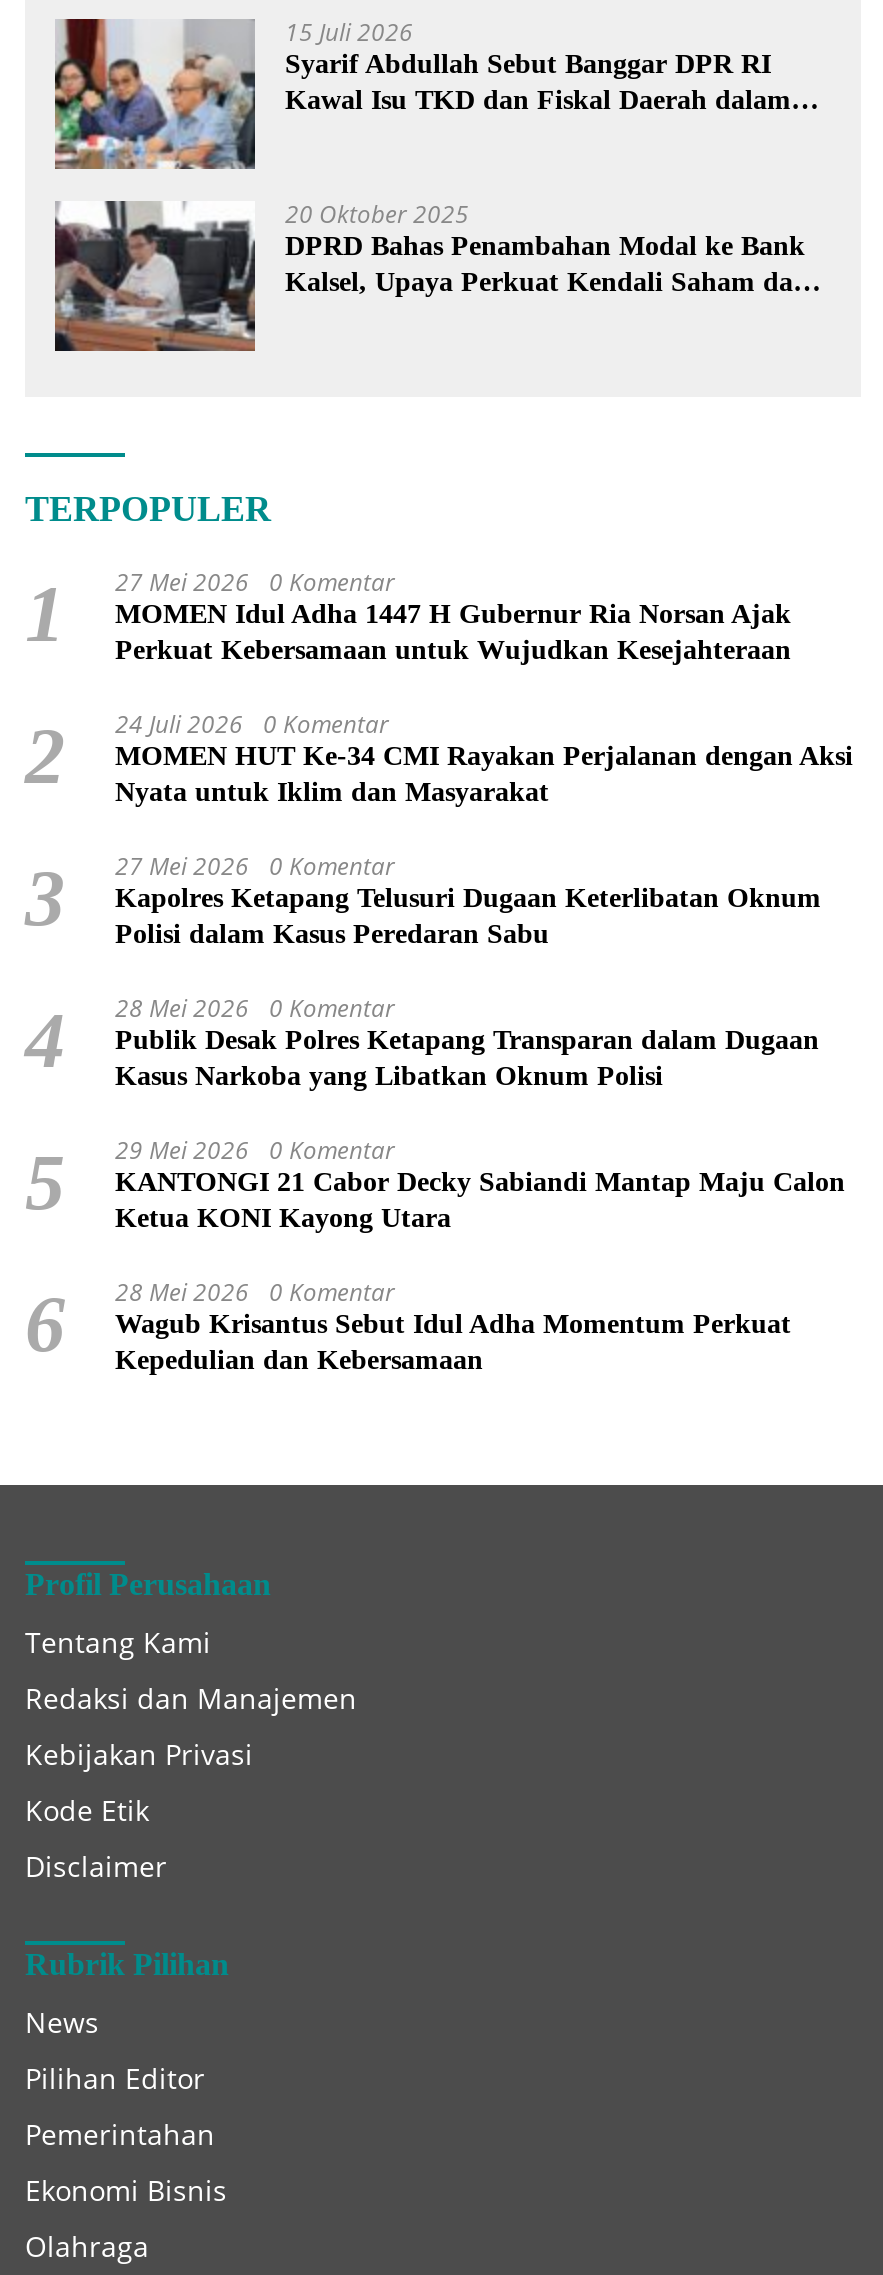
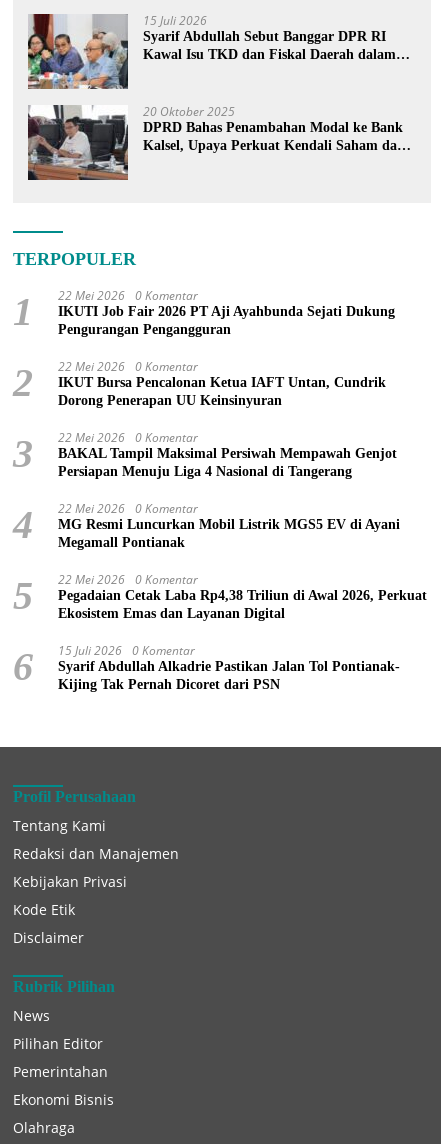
- 27 Mei 2026 0 Komentar
- MOMEN Idul Adha 1447 H Gubernur Ria Norsan Ajak
- Perkuat Kebersamaan untuk Wujudkan Kesejahteraan
+ 22 Mei 2026 0 Komentar
+ IKUTI Job Fair 2026 PT Aji Ayahbunda Sejati Dukung
+ Pengurangan Pengangguran

- 24 Juli 2026 0 Komentar
- MOMEN HUT Ke-34 CMI Rayakan Perjalanan dengan Aksi
- Nyata untuk Iklim dan Masyarakat
+ 22 Mei 2026 0 Komentar
+ IKUT Bursa Pencalonan Ketua IAFT Untan, Cundrik
+ Dorong Penerapan UU Keinsinyuran

- 27 Mei 2026 0 Komentar
- Kapolres Ketapang Telusuri Dugaan Keterlibatan Oknum
- Polisi dalam Kasus Peredaran Sabu
+ 22 Mei 2026 0 Komentar
+ BAKAL Tampil Maksimal Persiwah Mempawah Genjot
+ Persiapan Menuju Liga 4 Nasional di Tangerang

- 28 Mei 2026 0 Komentar
- Publik Desak Polres Ketapang Transparan dalam Dugaan
- Kasus Narkoba yang Libatkan Oknum Polisi
+ 22 Mei 2026 0 Komentar
+ MG Resmi Luncurkan Mobil Listrik MGS5 EV di Ayani
+ Megamall Pontianak

- 29 Mei 2026 0 Komentar
- KANTONGI 21 Cabor Decky Sabiandi Mantap Maju Calon
- Ketua KONI Kayong Utara
+ 22 Mei 2026 0 Komentar
+ Pegadaian Cetak Laba Rp4,38 Triliun di Awal 2026, Perkuat
+ Ekosistem Emas dan Layanan Digital

- 28 Mei 2026 0 Komentar
- Wagub Krisantus Sebut Idul Adha Momentum Perkuat
- Kepedulian dan Kebersamaan
+ 15 Juli 2026 0 Komentar
+ Syarif Abdullah Alkadrie Pastikan Jalan Tol Pontianak-
+ Kijing Tak Pernah Dicoret dari PSN
